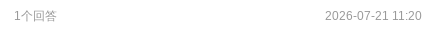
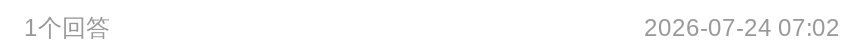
- 2026-07-21 11:20
+ 2026-07-24 07:02
